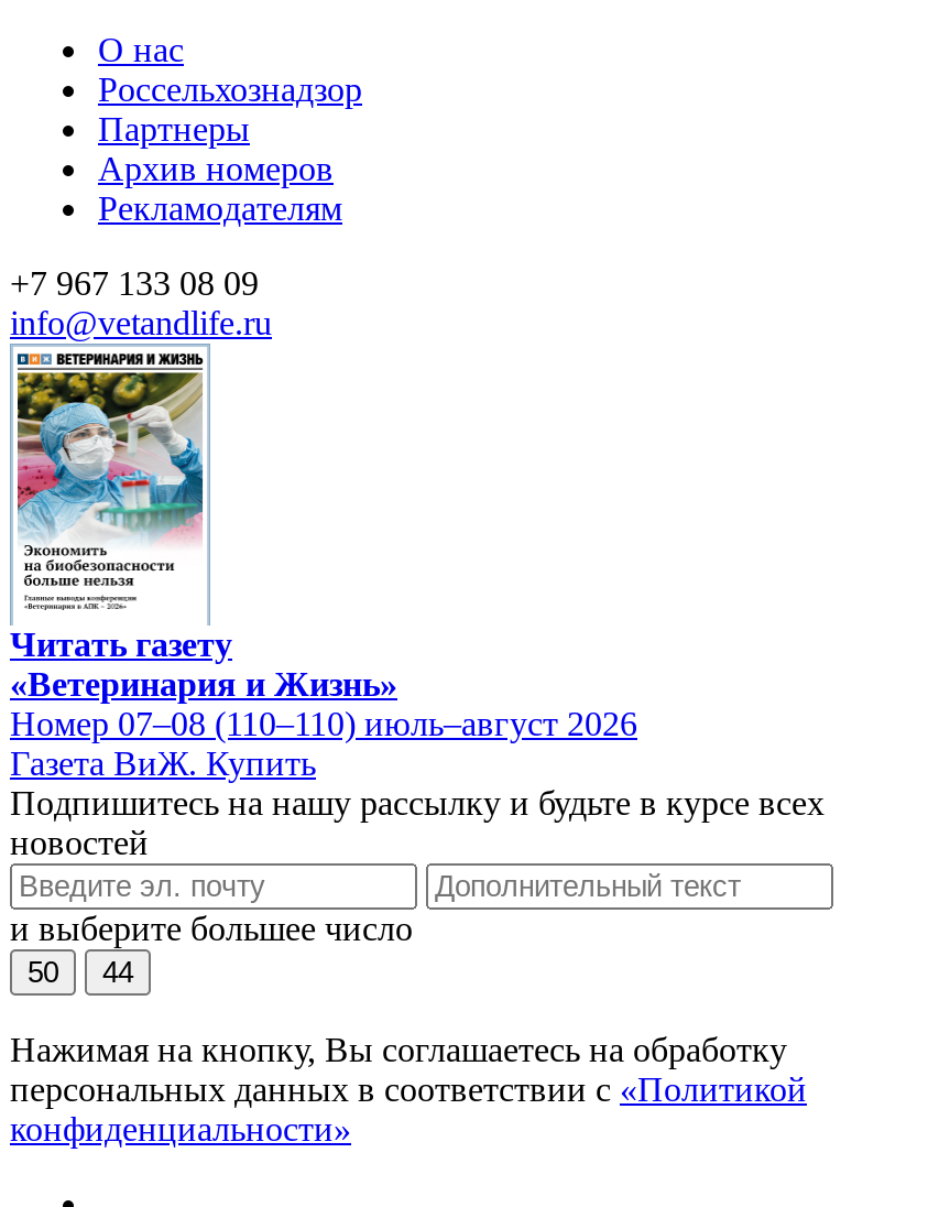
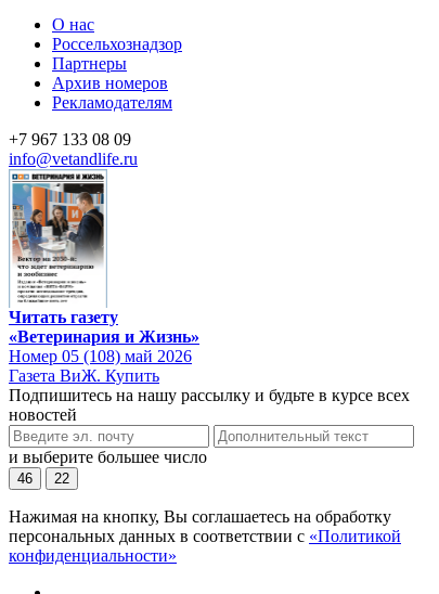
- [image]
+ [image]

- Номер 07–08 (110–110) июль–август 2026
+ Номер 05 (108) май 2026

- 50
+ 46

- 44
+ 22
